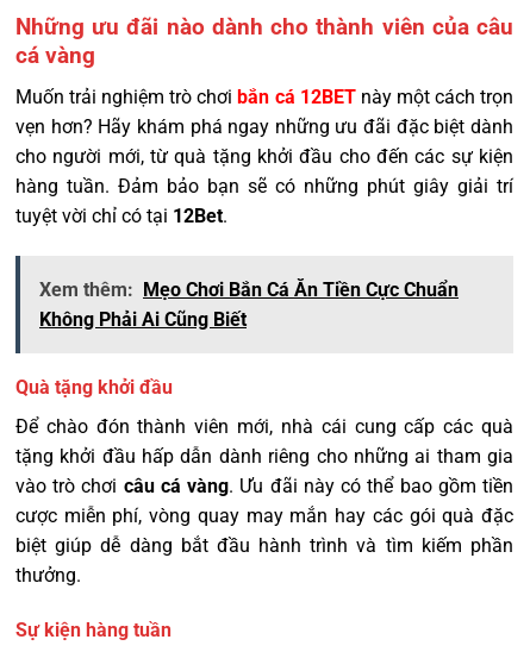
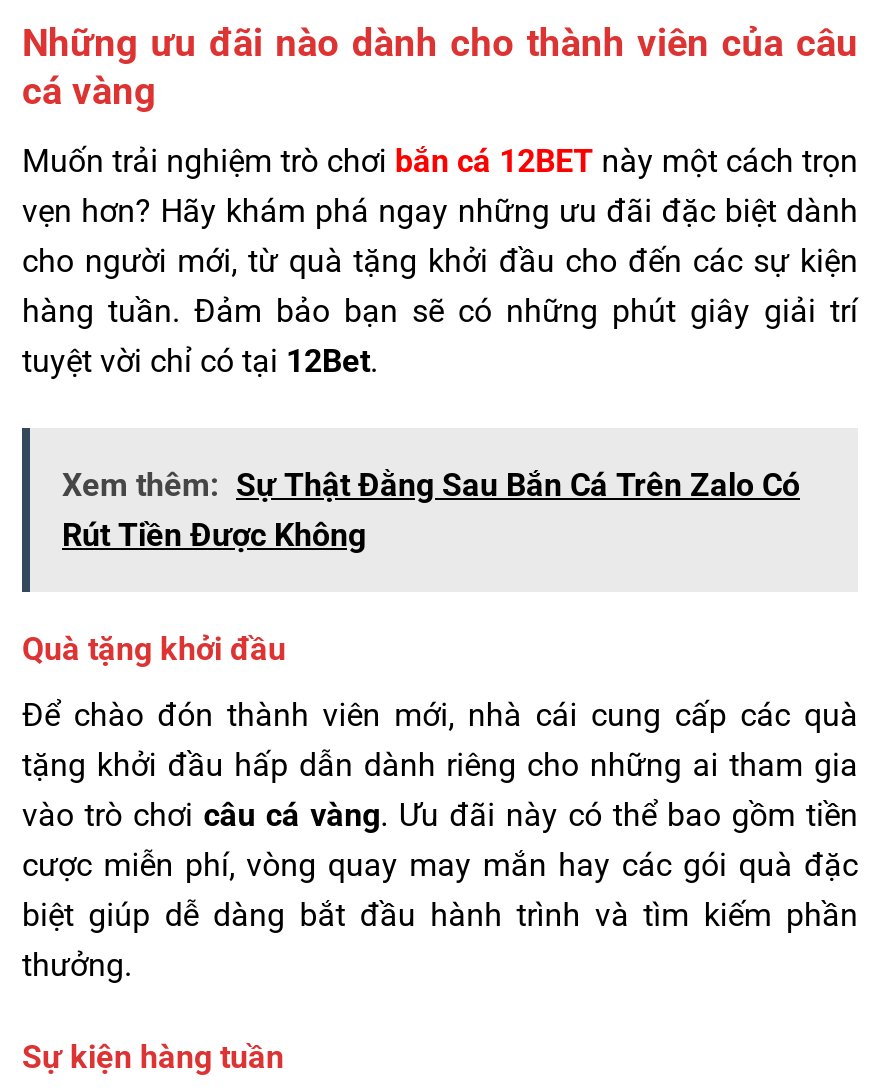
- Xem thêm: Mẹo Chơi Bắn Cá Ăn Tiền Cực Chuẩn
- Không Phải Ai Cũng Biết
+ Xem thêm: Sự Thật Đằng Sau Bắn Cá Trên Zalo Có
+ Rút Tiền Được Không
